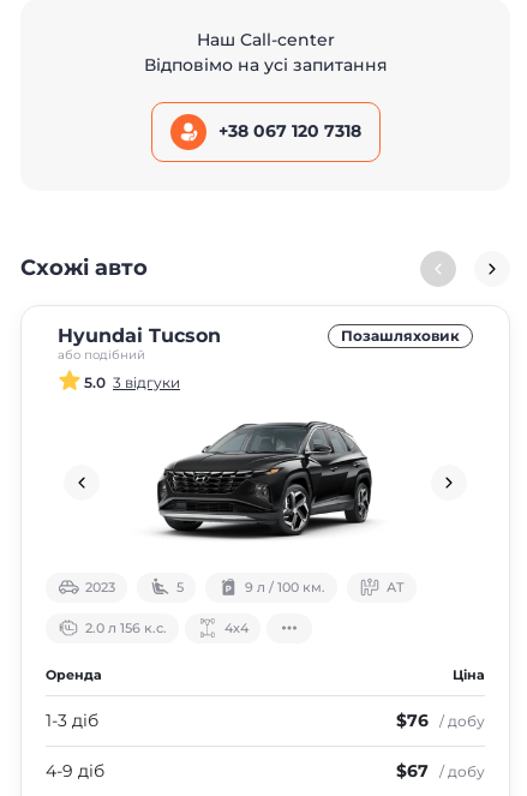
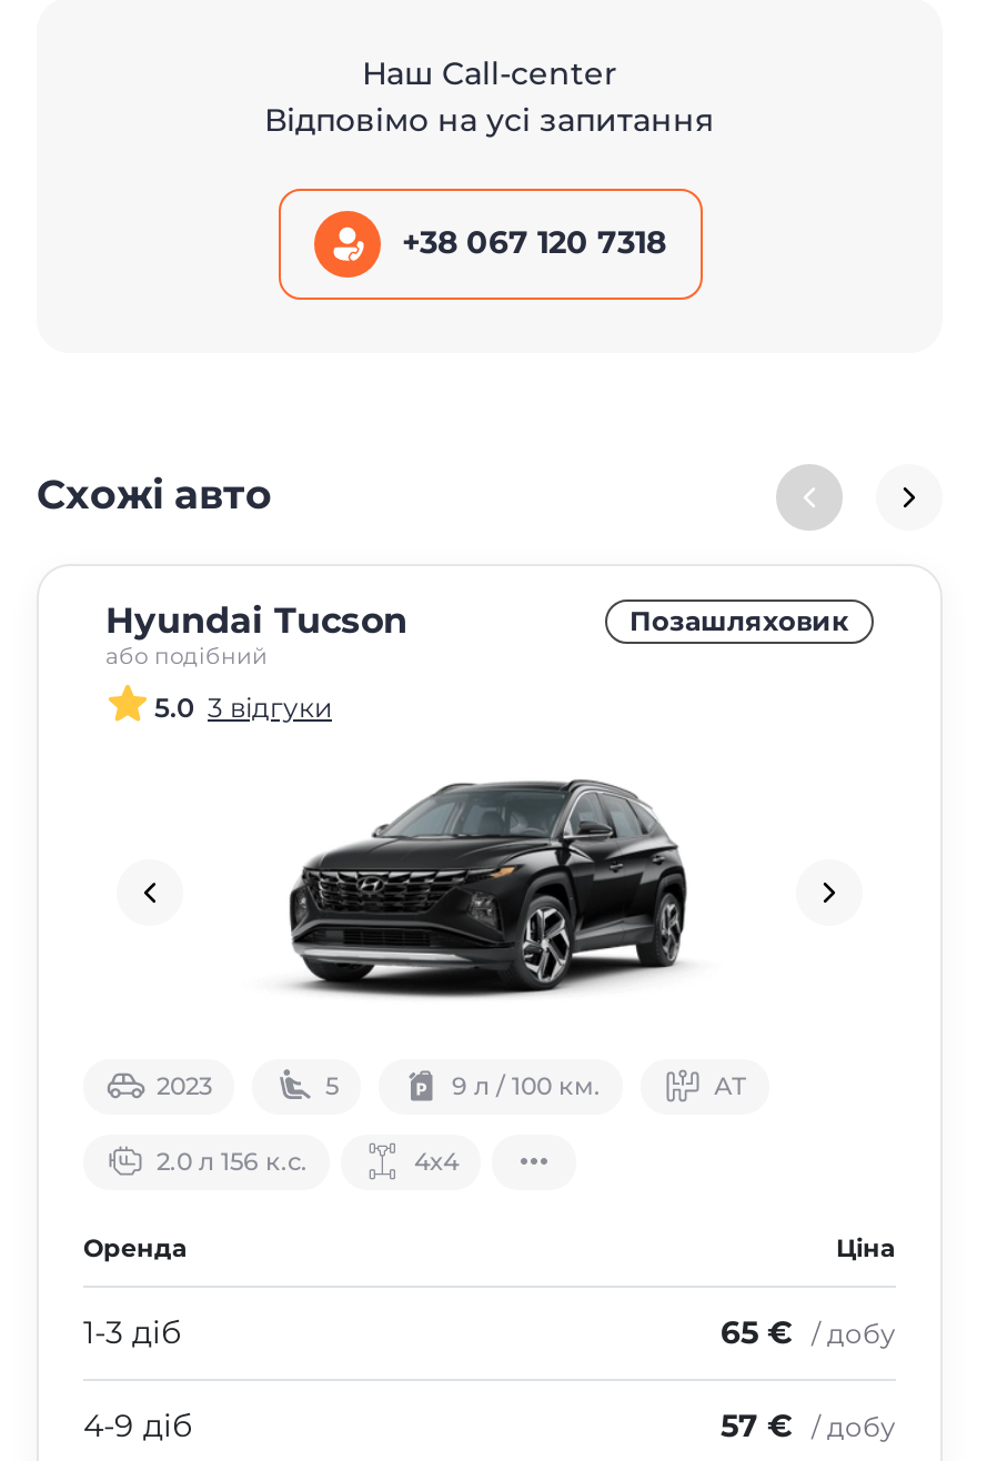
- $76 / добу
+ 65 € / добу

- $67 / добу
+ 57 € / добу
